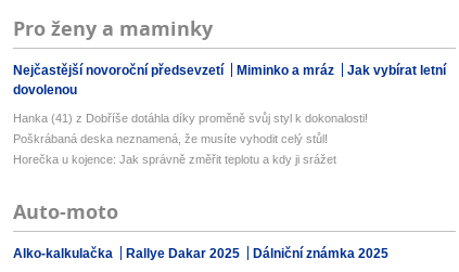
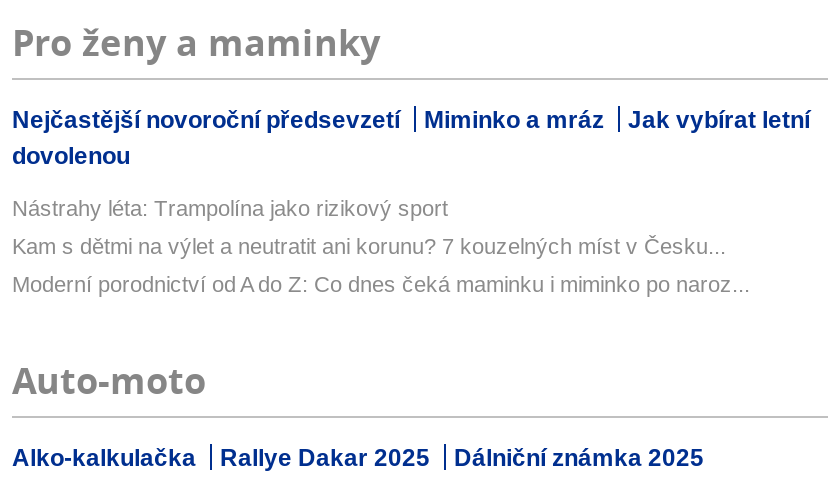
- Hanka (41) z Dobříše dotáhla díky proměně svůj styl k dokonalosti!
+ Nástrahy léta: Trampolína jako rizikový sport

- Poškrábaná deska neznamená, že musíte vyhodit celý stůl!
+ Kam s dětmi na výlet a neutratit ani korunu? 7 kouzelných míst v Česku...

- Horečka u kojence: Jak správně změřit teplotu a kdy ji srážet
+ Moderní porodnictví od A do Z: Co dnes čeká maminku i miminko po naroz...
